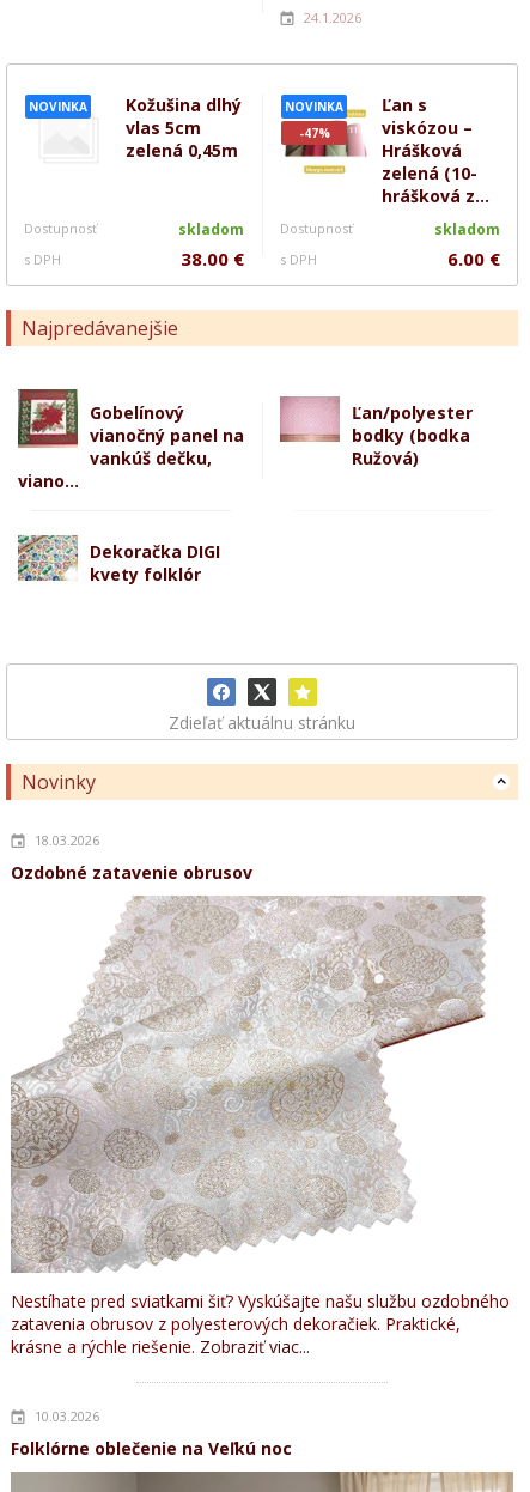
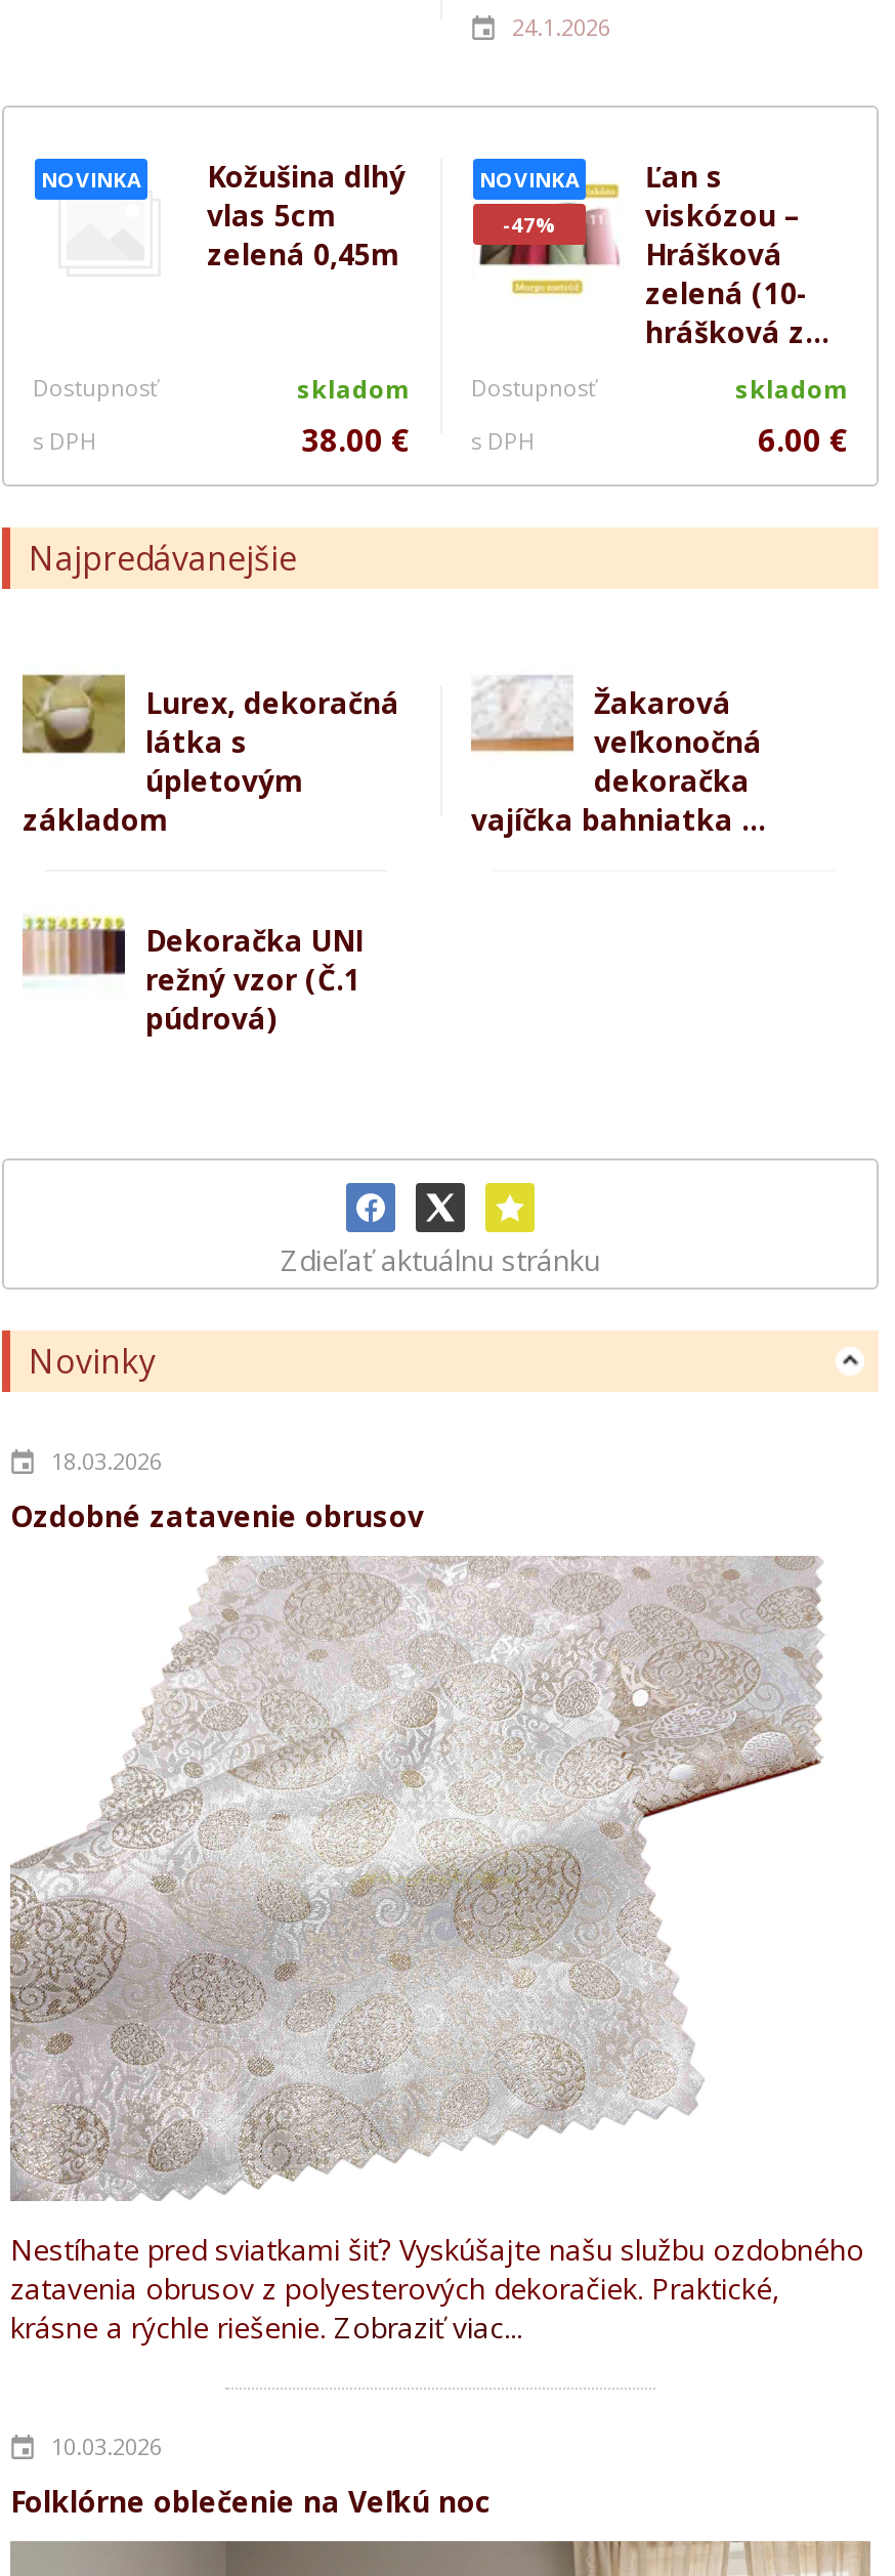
- [image]
- Gobelínový
- vianočný panel na
- vankúš dečku,
- viano...
+ [image]
+ Lurex, dekoračná
+ látka s
+ úpletovým
+ základom

- [image]
- Ľan/polyester
- bodky (bodka
- Ružová)
+ [image]
+ Žakarová
+ veľkonočná
+ dekoračka
+ vajíčka bahniatka ...

- [image]
- Dekoračka DIGI
- kvety folklór
+ [image]
+ Dekoračka UNI
+ režný vzor (Č.1
+ púdrová)
